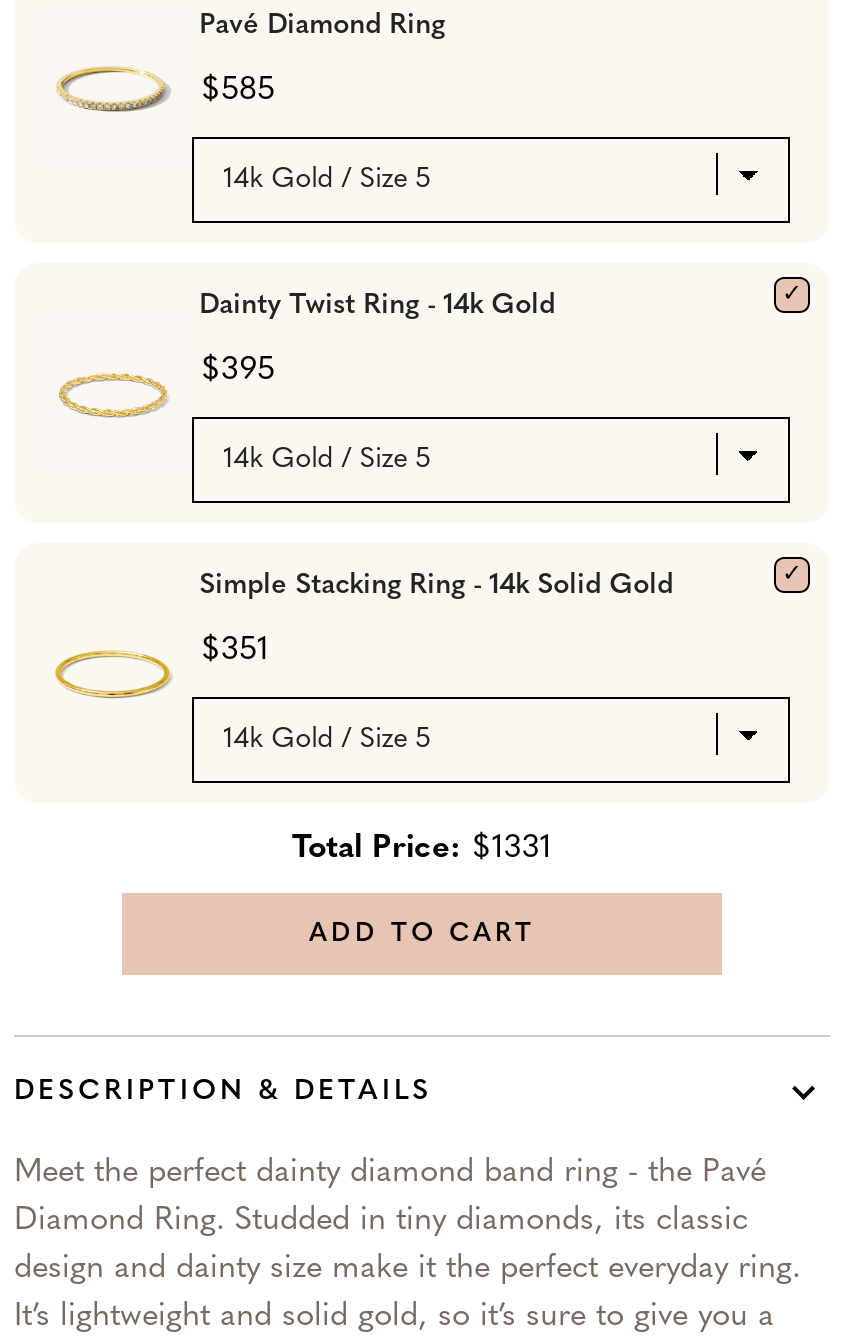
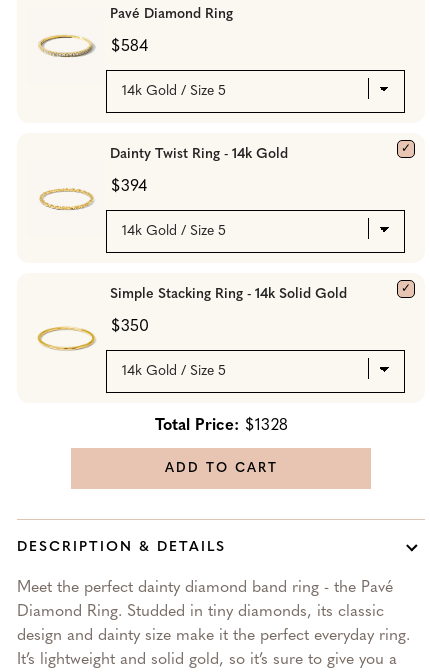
- $585
+ $584

- $395
+ $394

- $351
+ $350

- Total Price: $1331
+ Total Price: $1328
